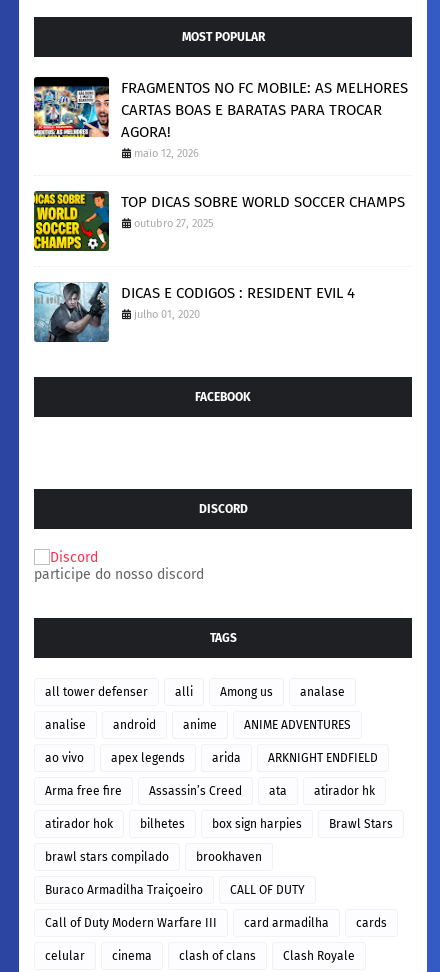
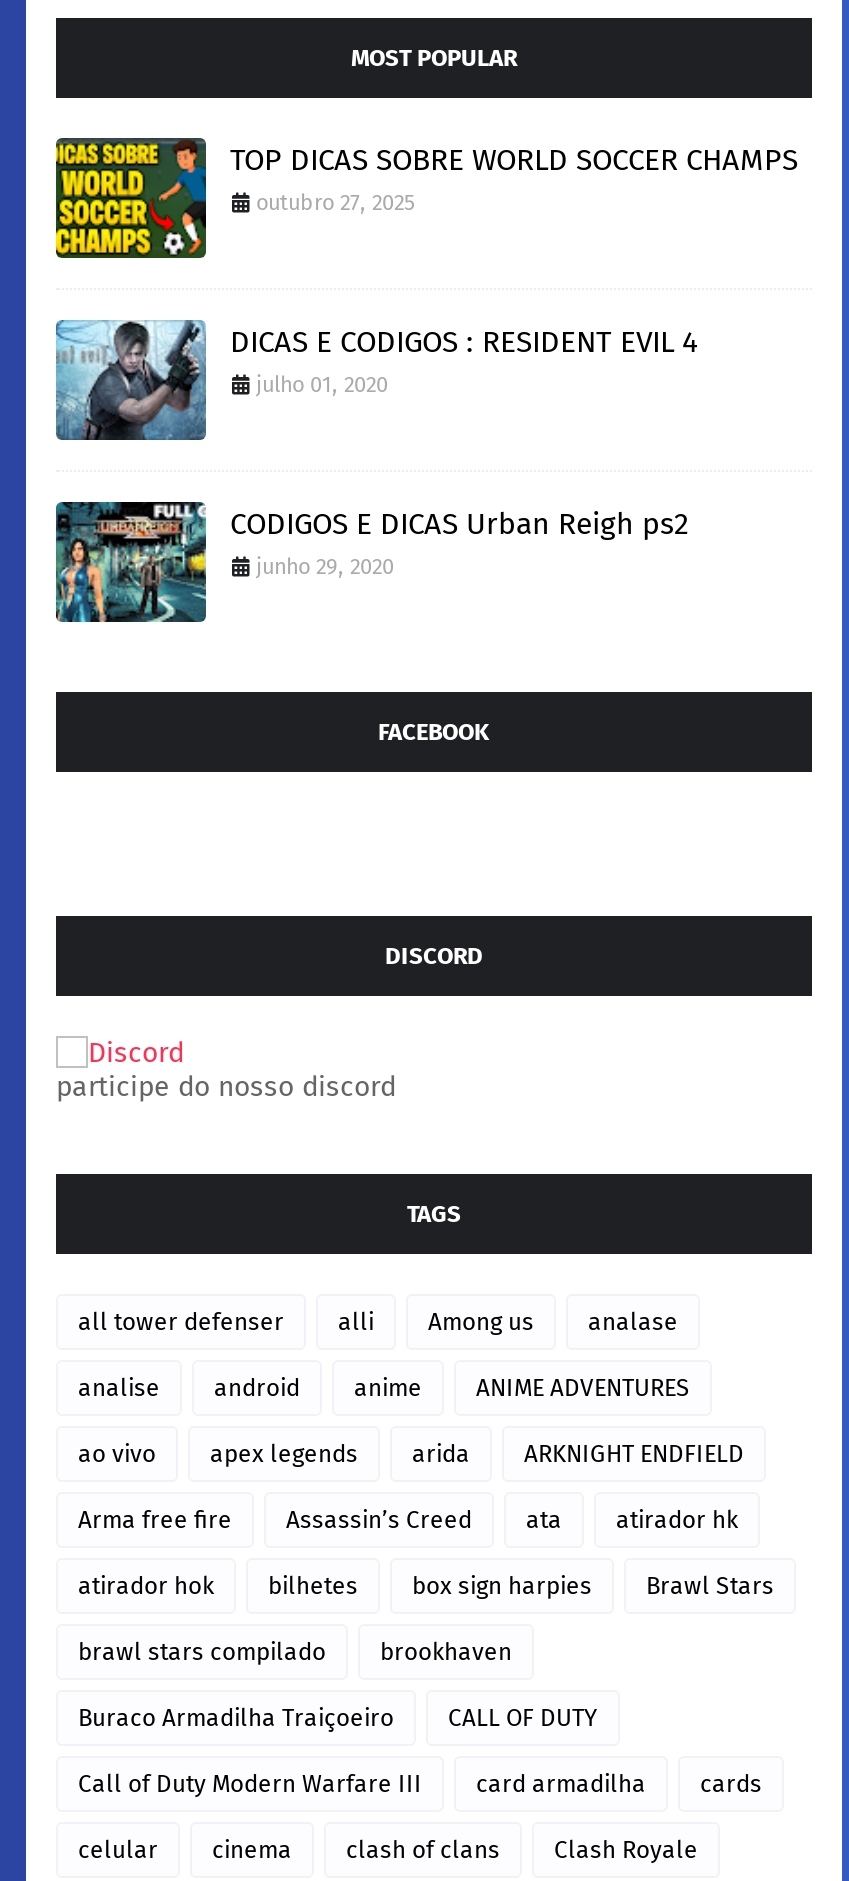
- [image]
- FRAGMENTOS NO FC MOBILE: AS MELHORES
- CARTAS BOAS E BARATAS PARA TROCAR
- AGORA!
- maio 12, 2026

moved up: [image] | TOP DICAS SOBRE WORLD SOCCER CHAMPS | outubro 27, 2025 | DICAS E CODIGOS : RESIDENT EVIL 4 | julho 01, 2020

+ [image]
+ CODIGOS E DICAS Urban Reigh ps2
+ junho 29, 2020
